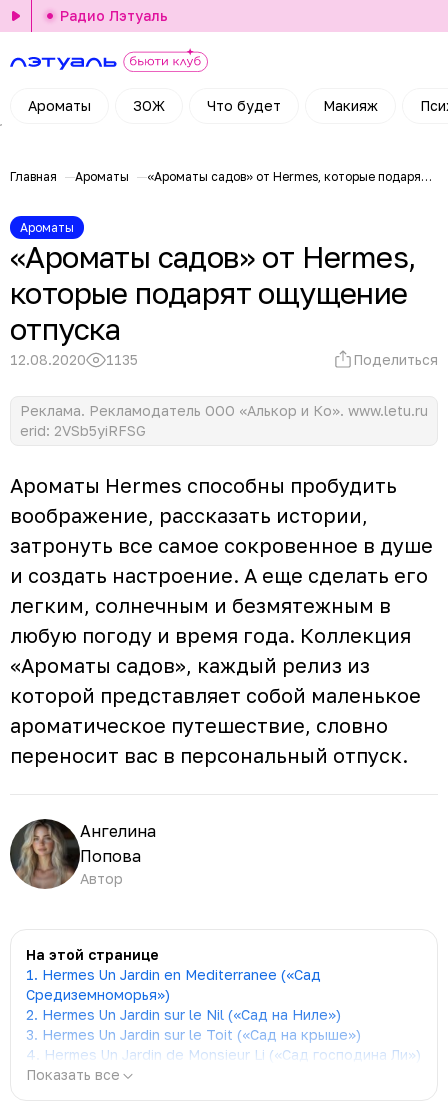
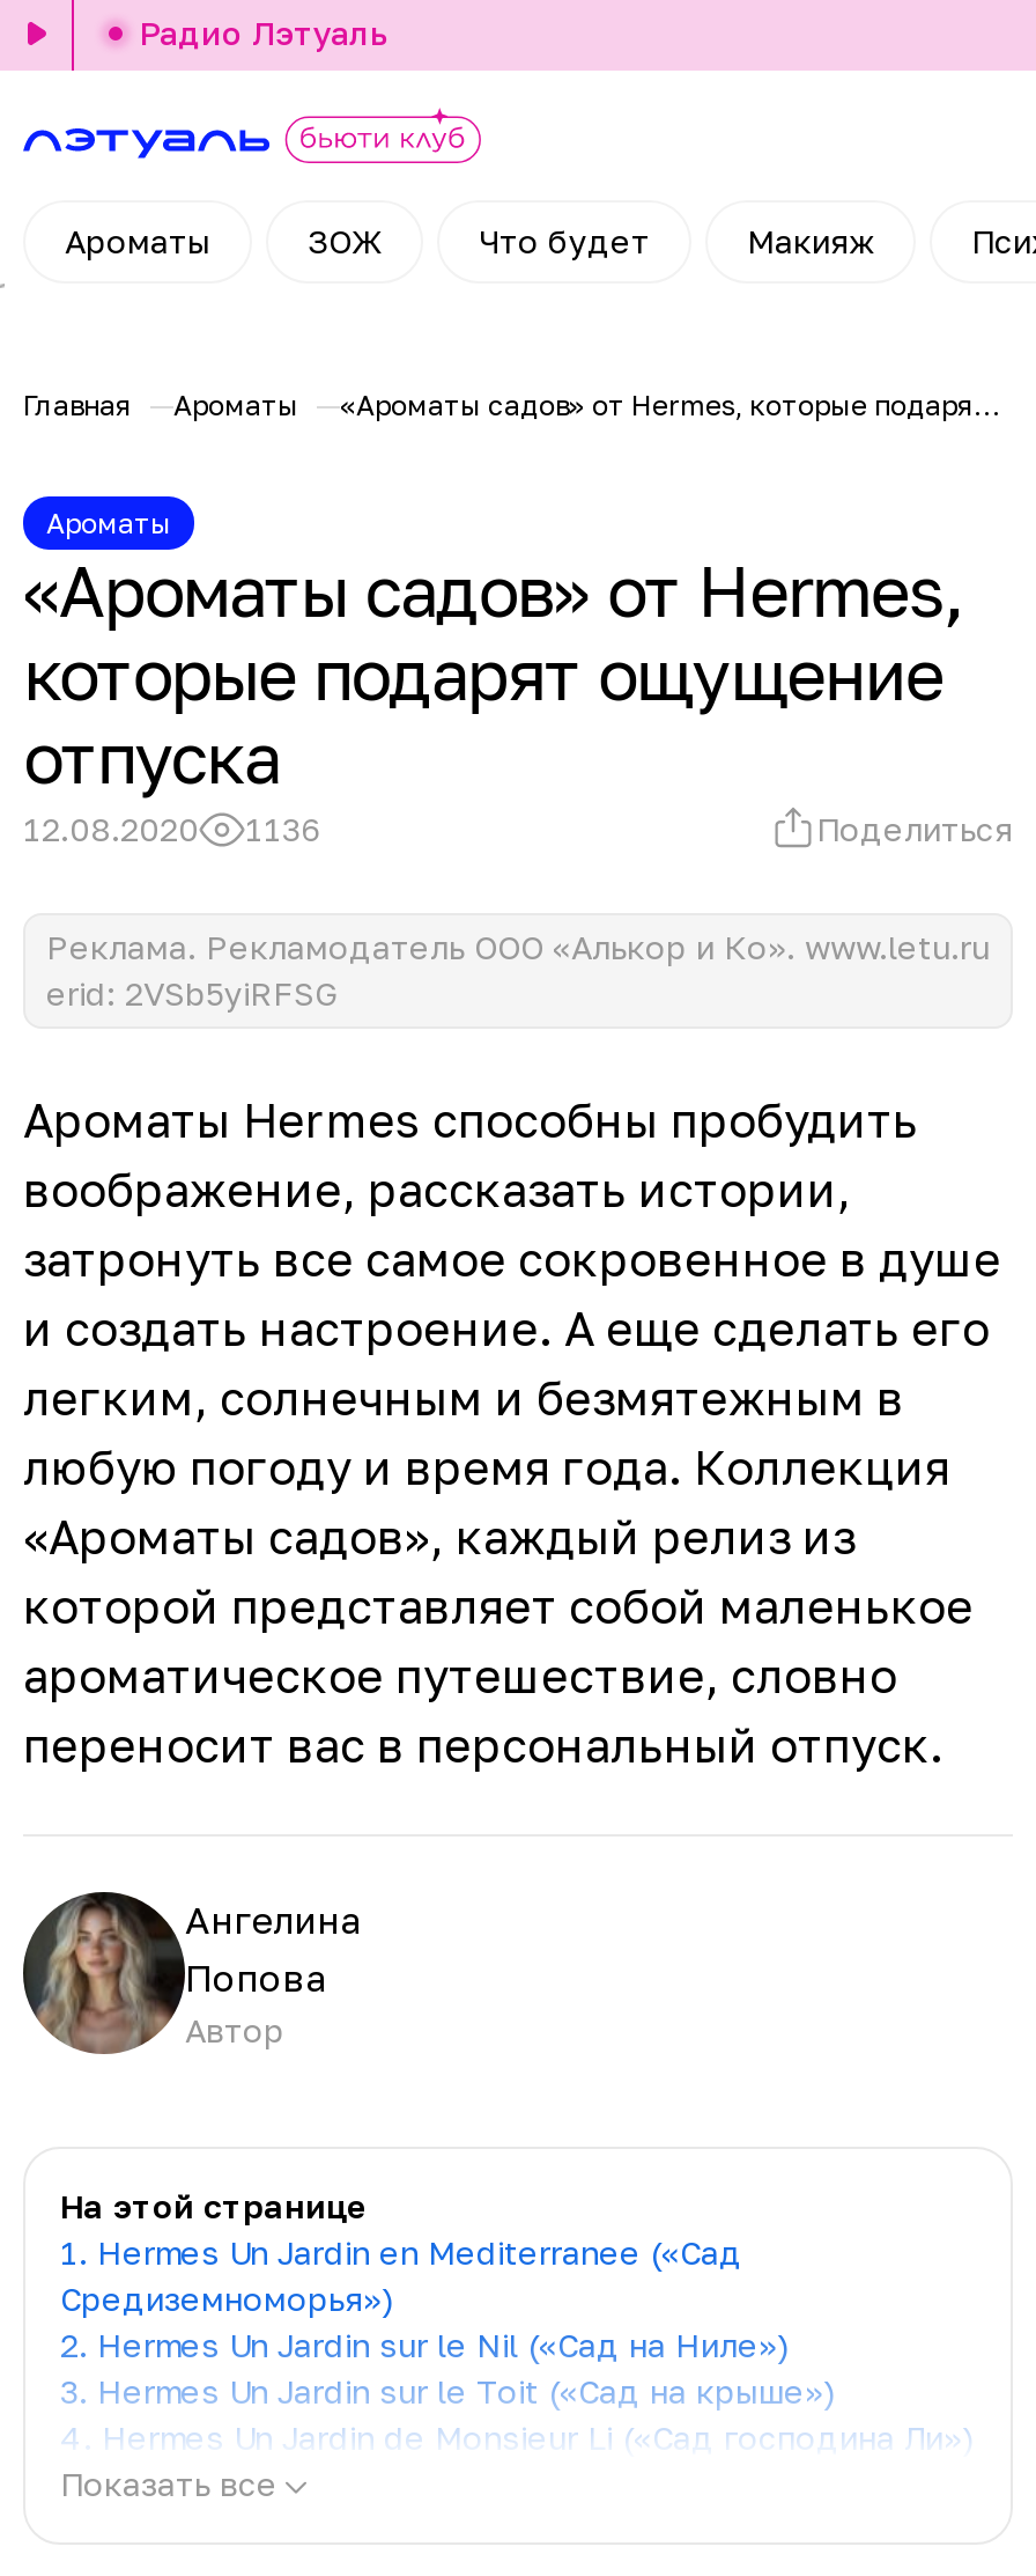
- 12.08.2020 1135
+ 12.08.2020 1136
